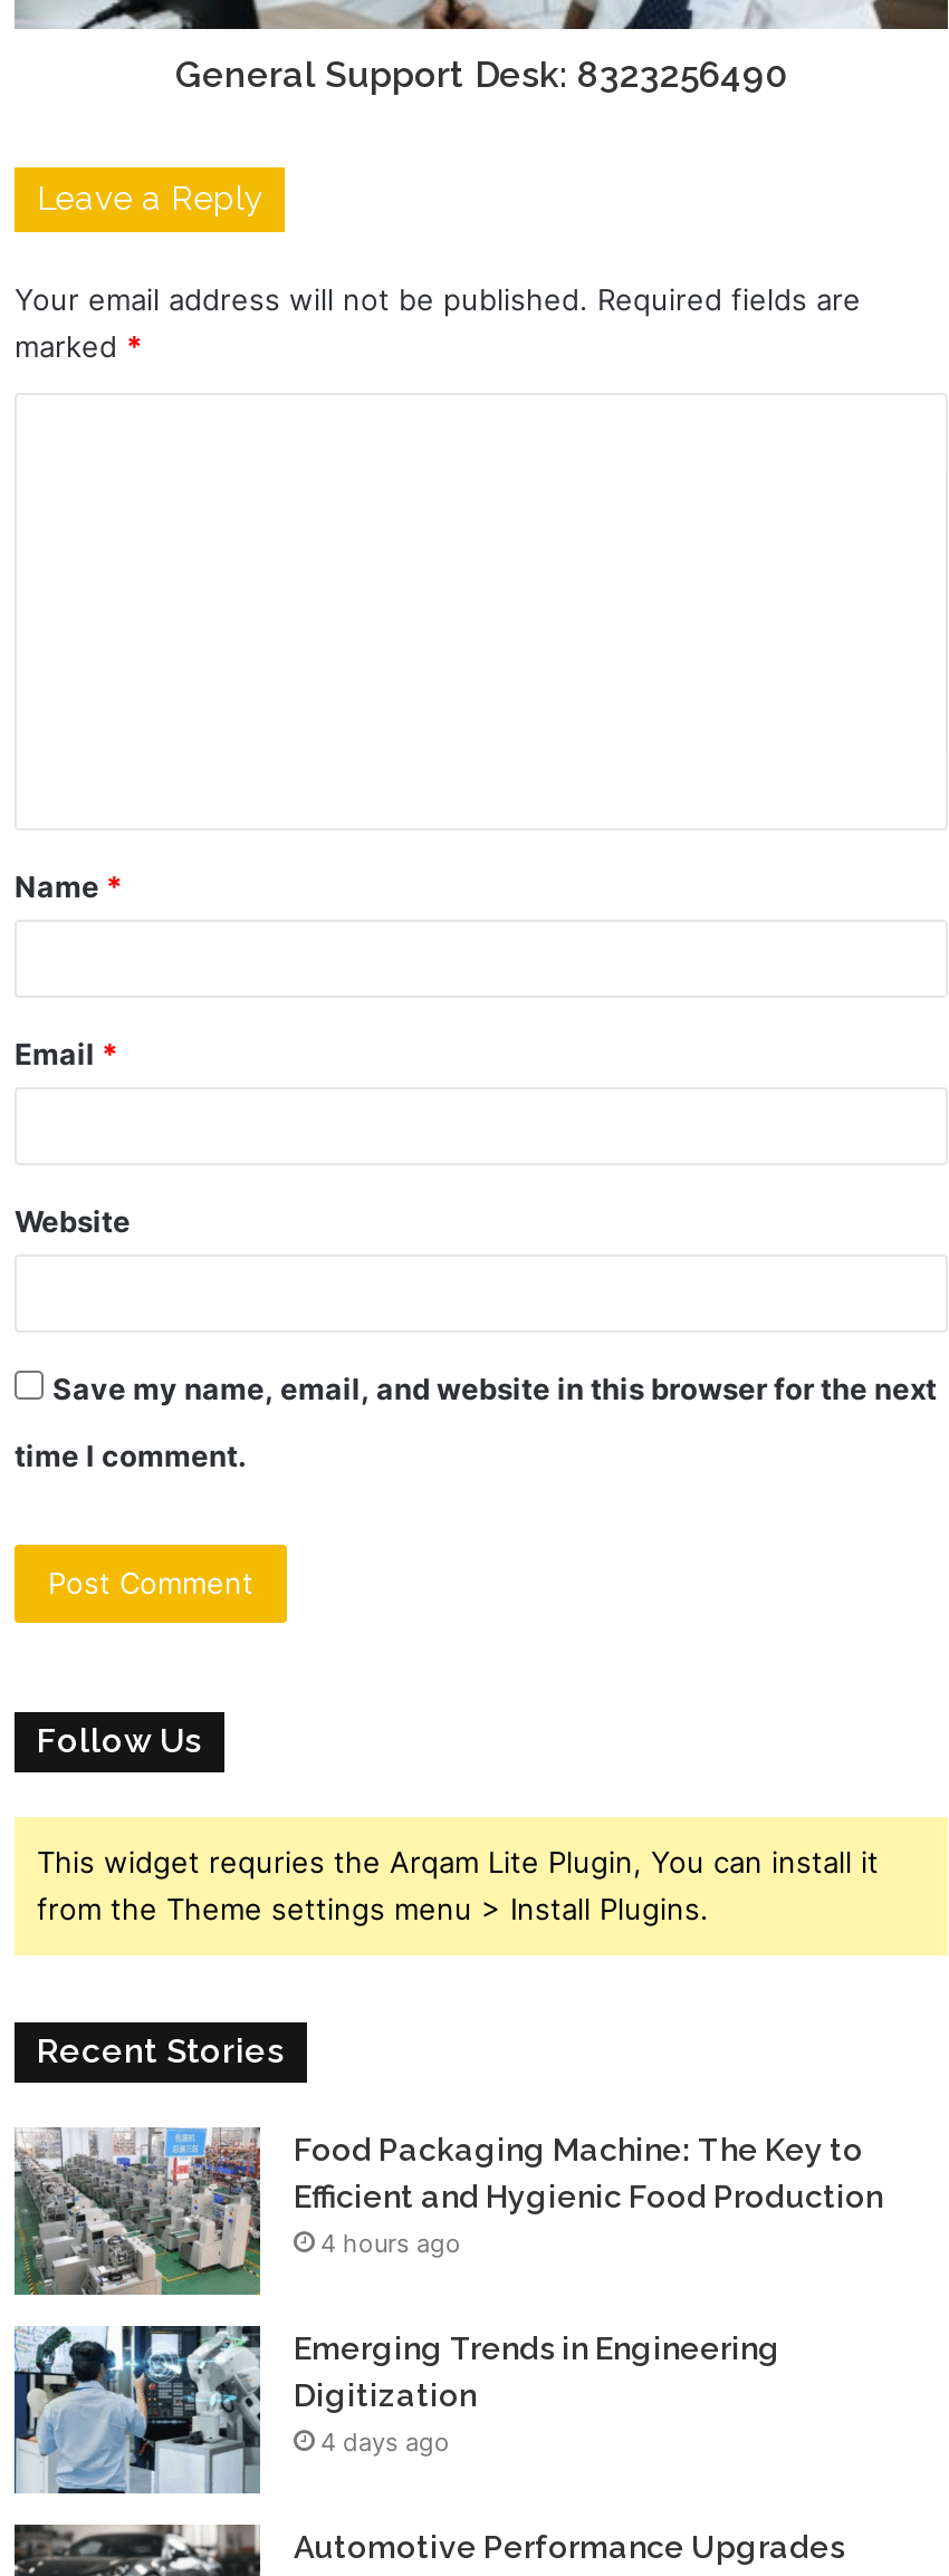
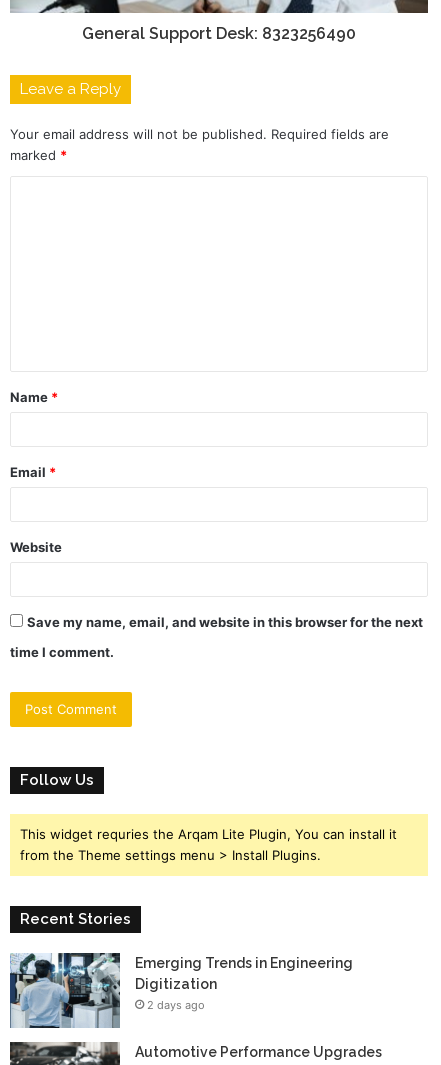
- [image]
- Food Packaging Machine: The Key to
- Efficient and Hygienic Food Production
- 4 hours ago

- 4 days ago
+ 2 days ago
